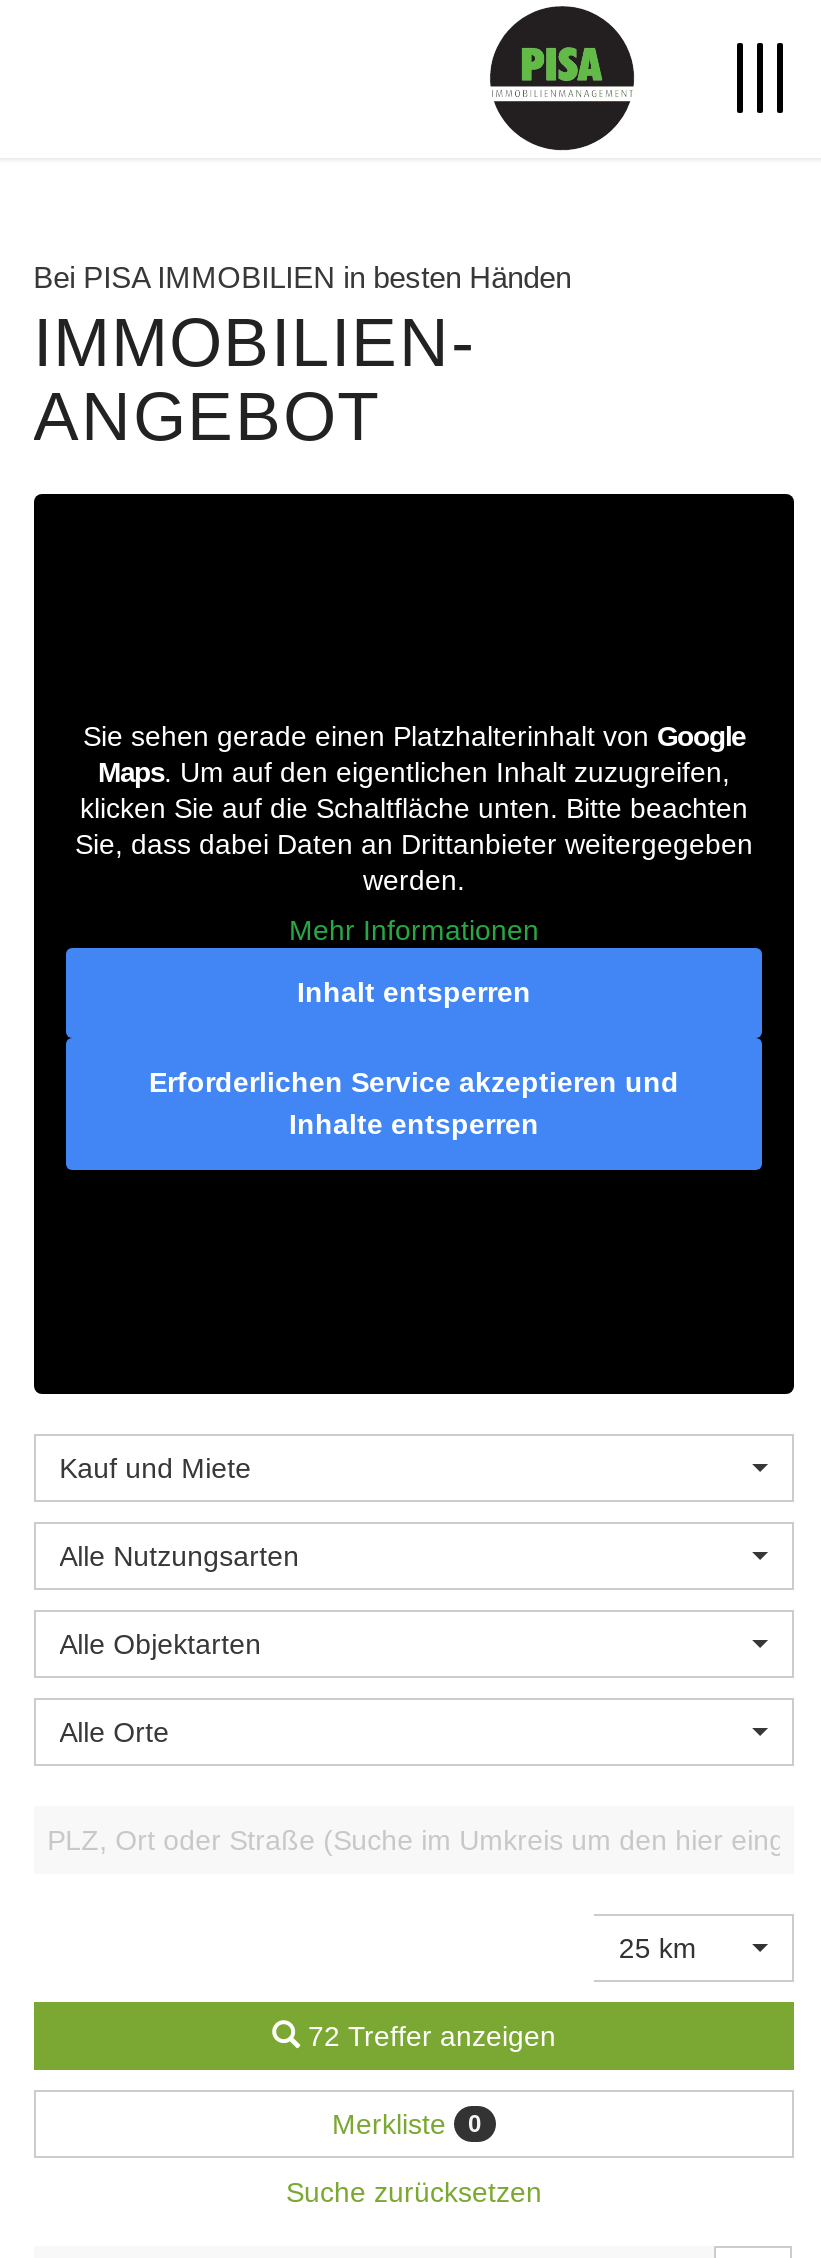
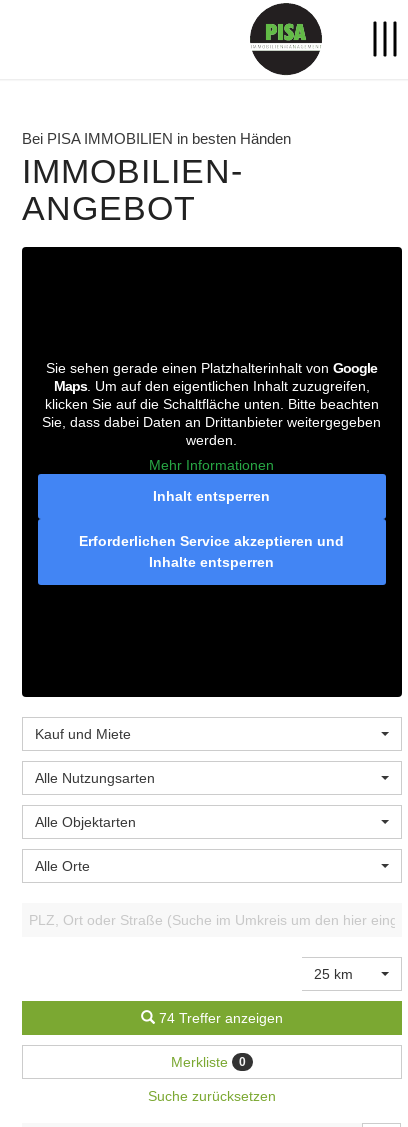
- 72 Treffer anzeigen
+ 74 Treffer anzeigen
